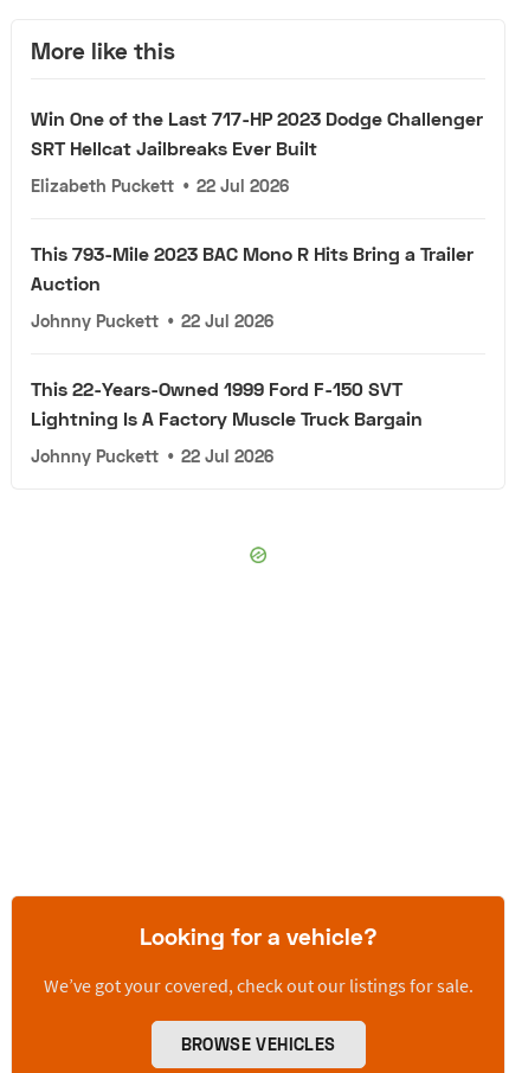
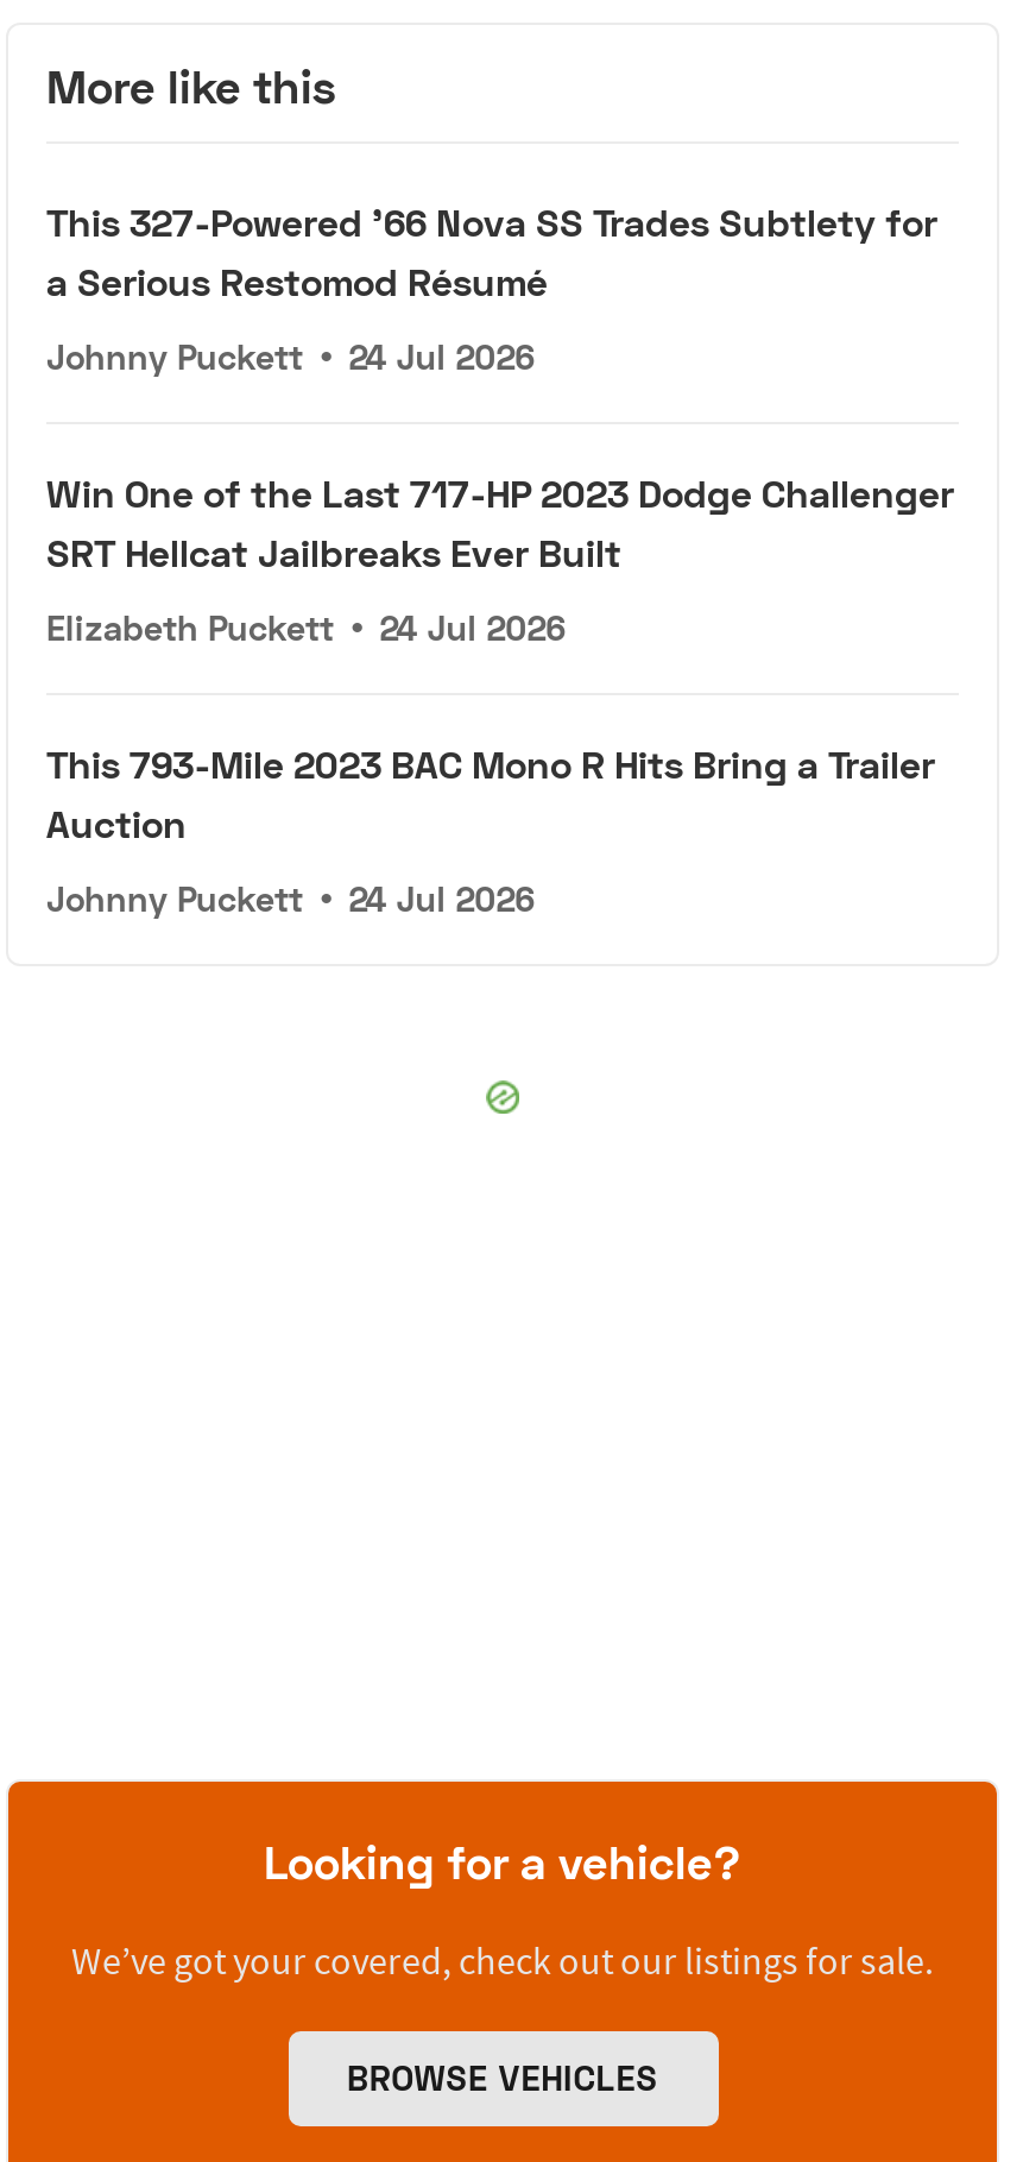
+ This 327-Powered '66 Nova SS Trades Subtlety for
+ a Serious Restomod Résumé
+ Johnny Puckett • 24 Jul 2026

moved down: Win One of the Last 717-HP 2023 Dodge Challenger | SRT Hellcat Jailbreaks Ever Built

- Elizabeth Puckett • 22 Jul 2026
+ Elizabeth Puckett • 24 Jul 2026

moved down: This 793-Mile 2023 BAC Mono R Hits Bring a Trailer | Auction

- Johnny Puckett • 22 Jul 2026
- This 22-Years-Owned 1999 Ford F-150 SVT
- Lightning Is A Factory Muscle Truck Bargain
- Johnny Puckett • 22 Jul 2026
+ Johnny Puckett • 24 Jul 2026
